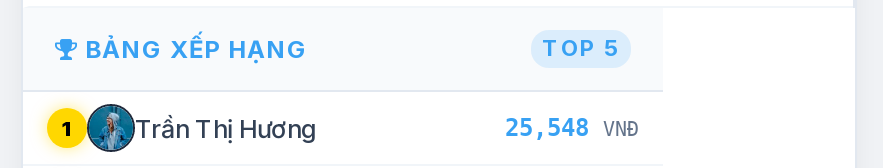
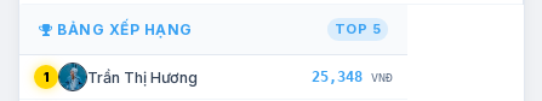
- 25,548 VNĐ
+ 25,348 VNĐ
